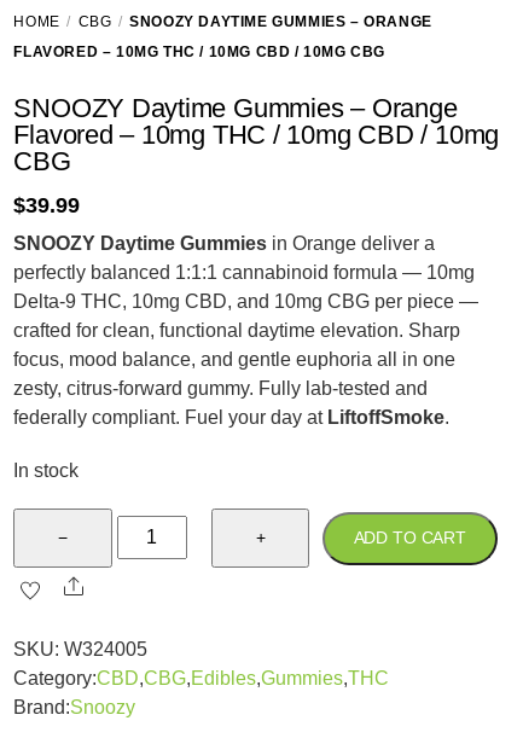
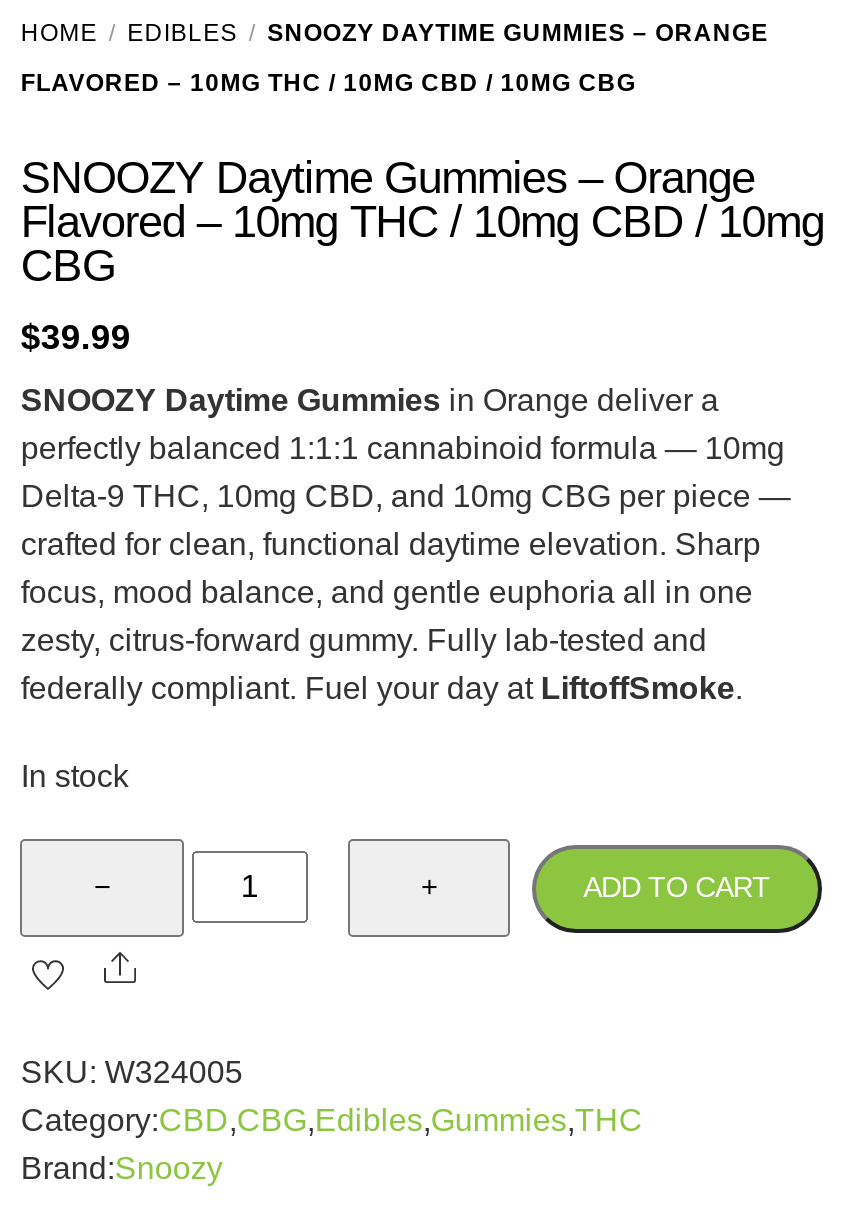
- CBG
+ EDIBLES
